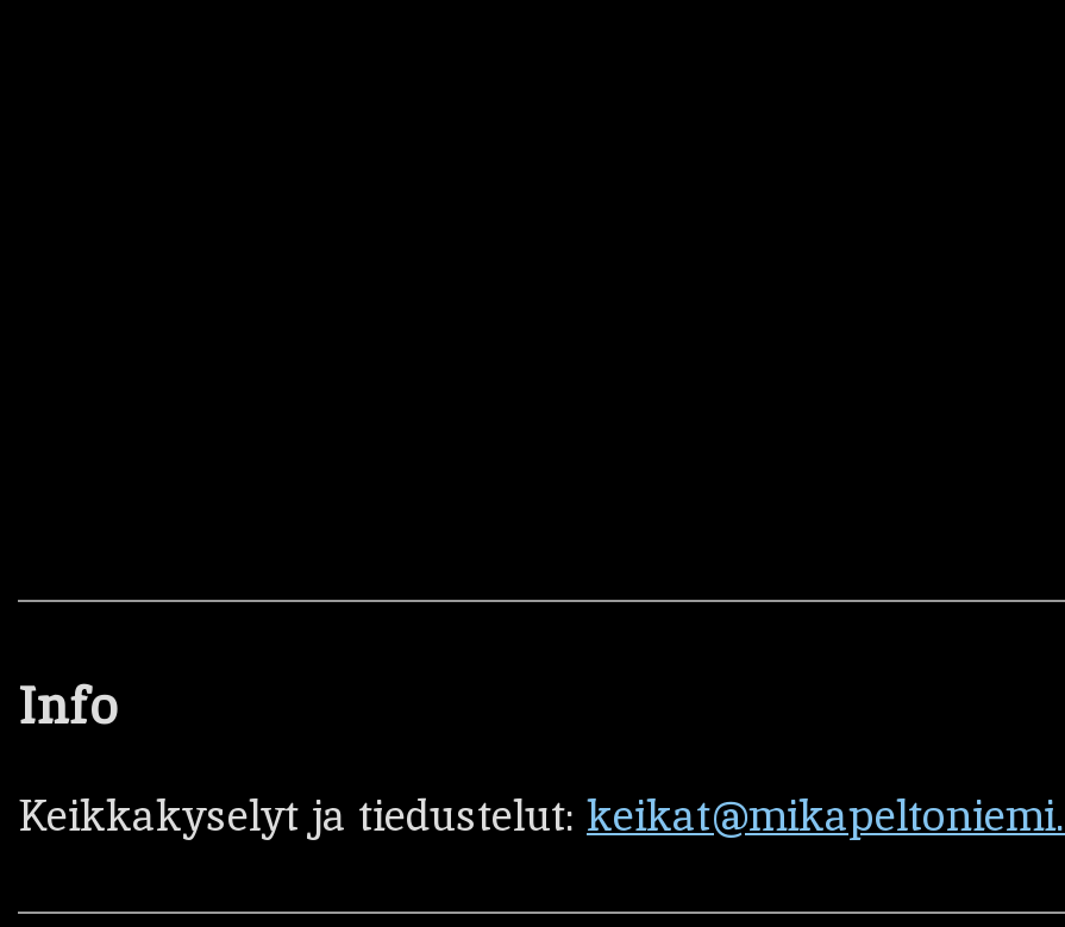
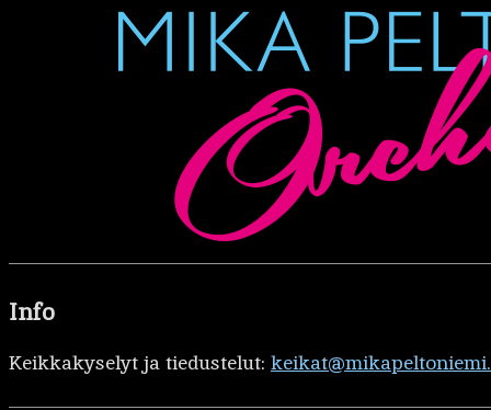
+ [image]
